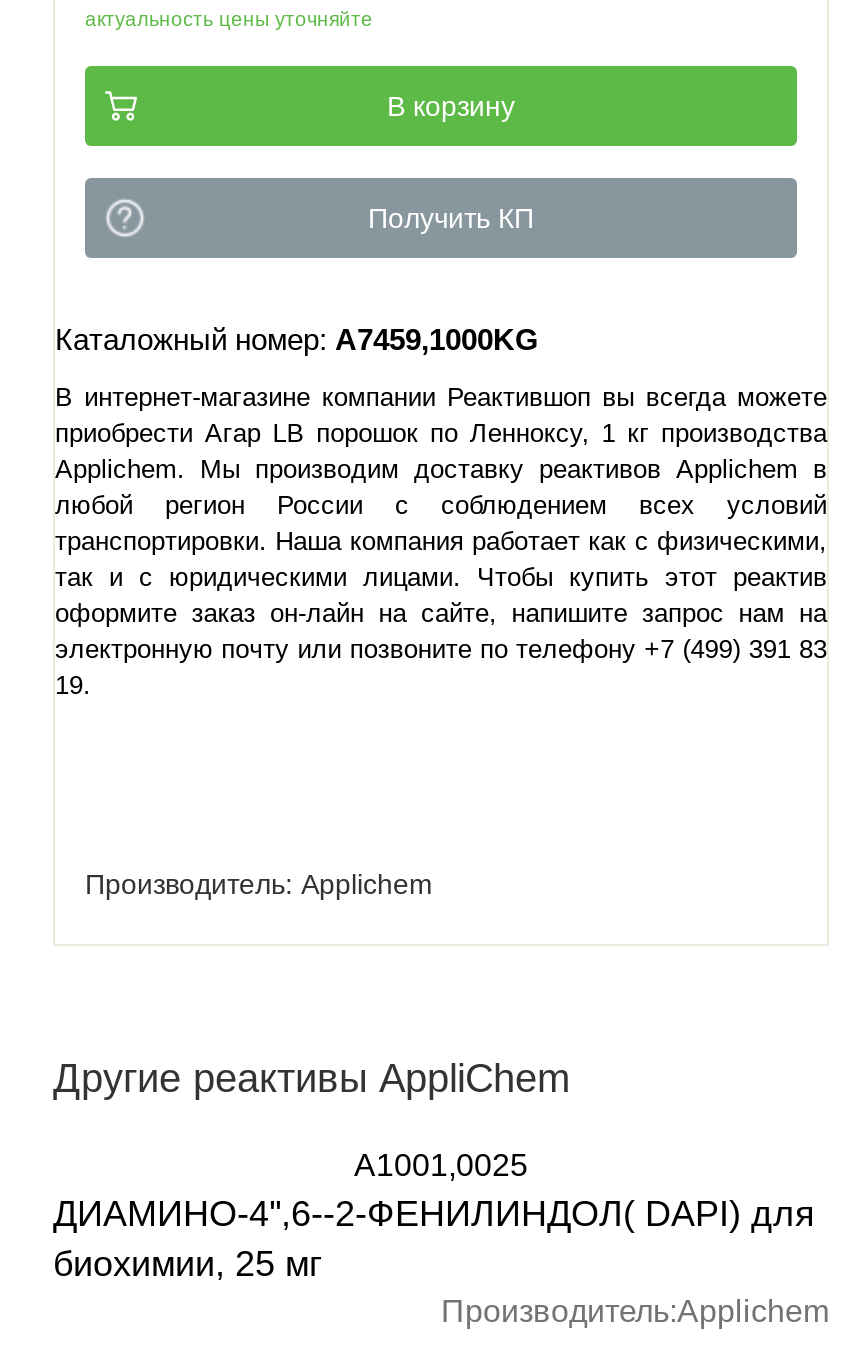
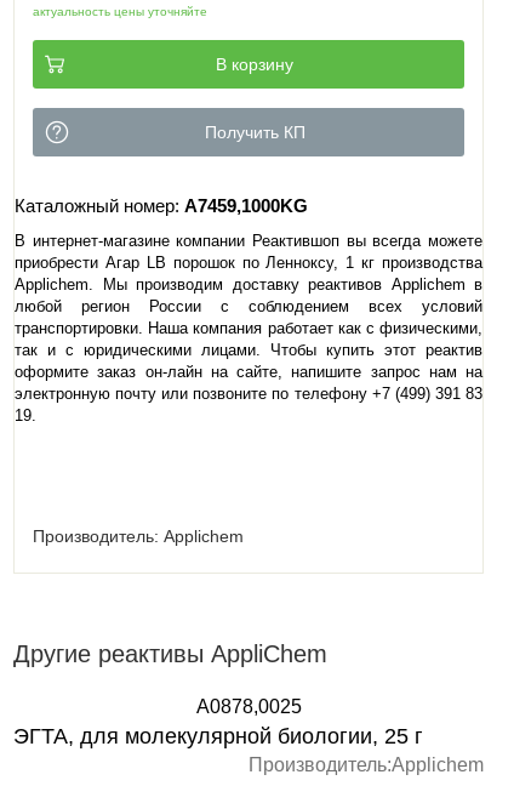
- A1001,0025
- ДИАМИНО-4'',6--2-ФЕНИЛИНДОЛ( DAPI) для
- биохимии, 25 мг
+ A0878,0025
+ ЭГТА, для молекулярной биологии, 25 г
